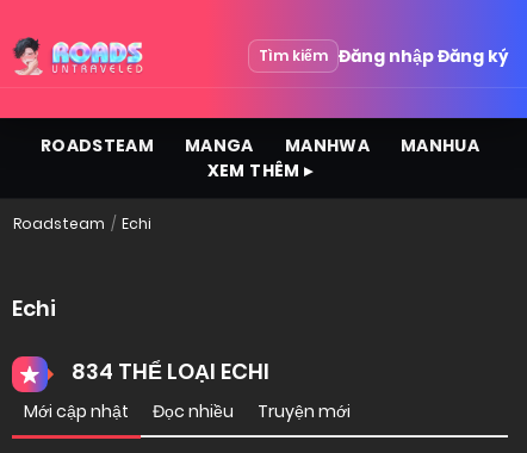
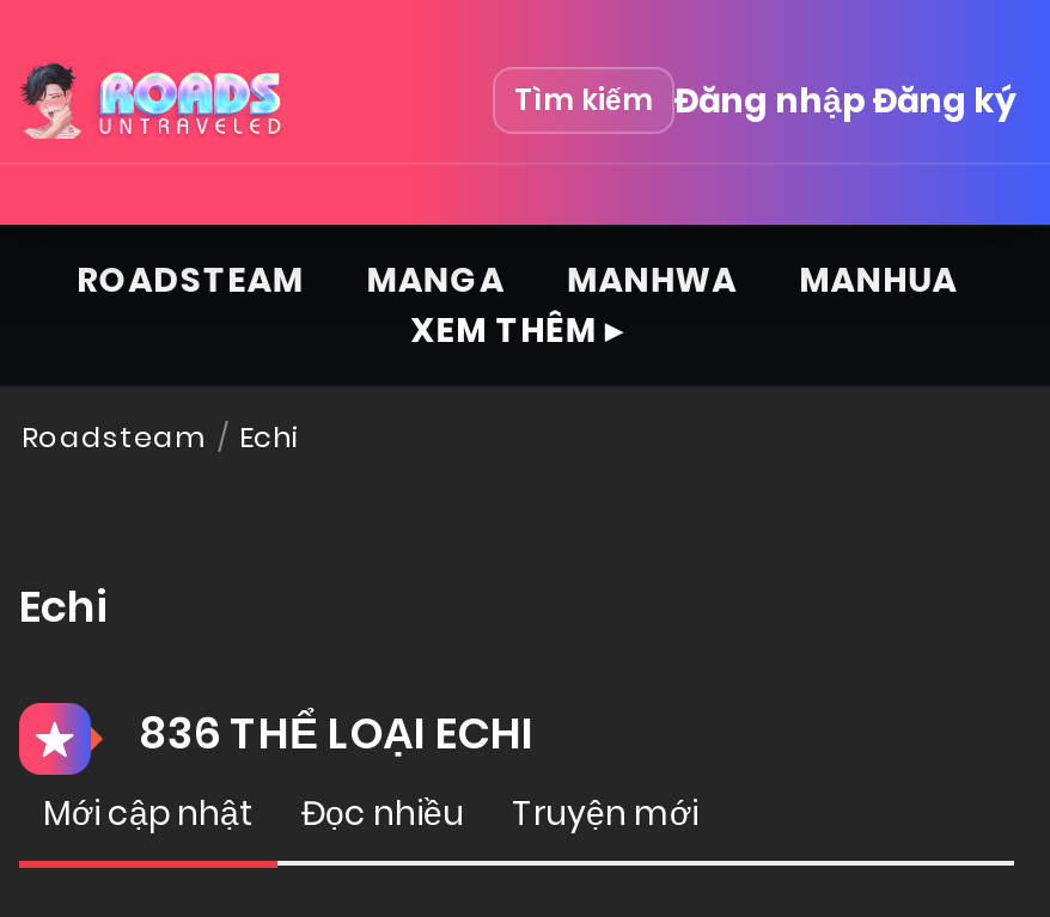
- 834 THỂ LOẠI ECHI
+ 836 THỂ LOẠI ECHI
